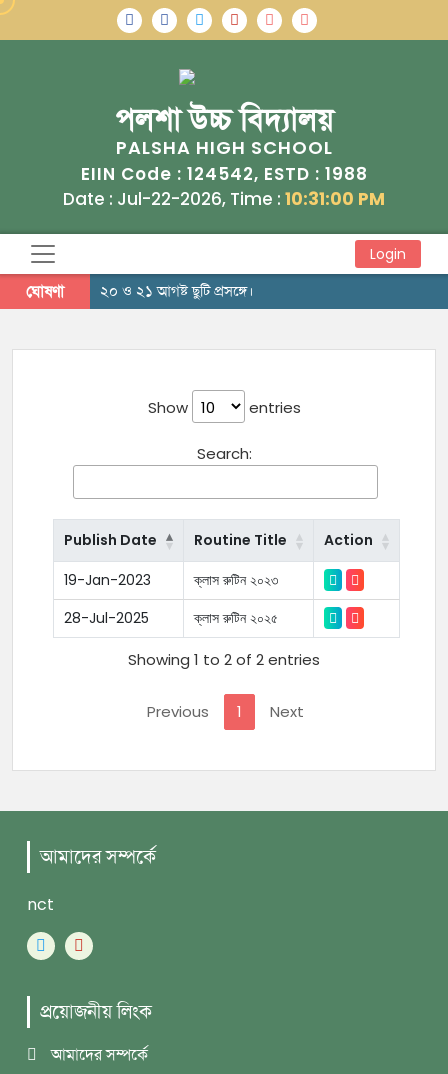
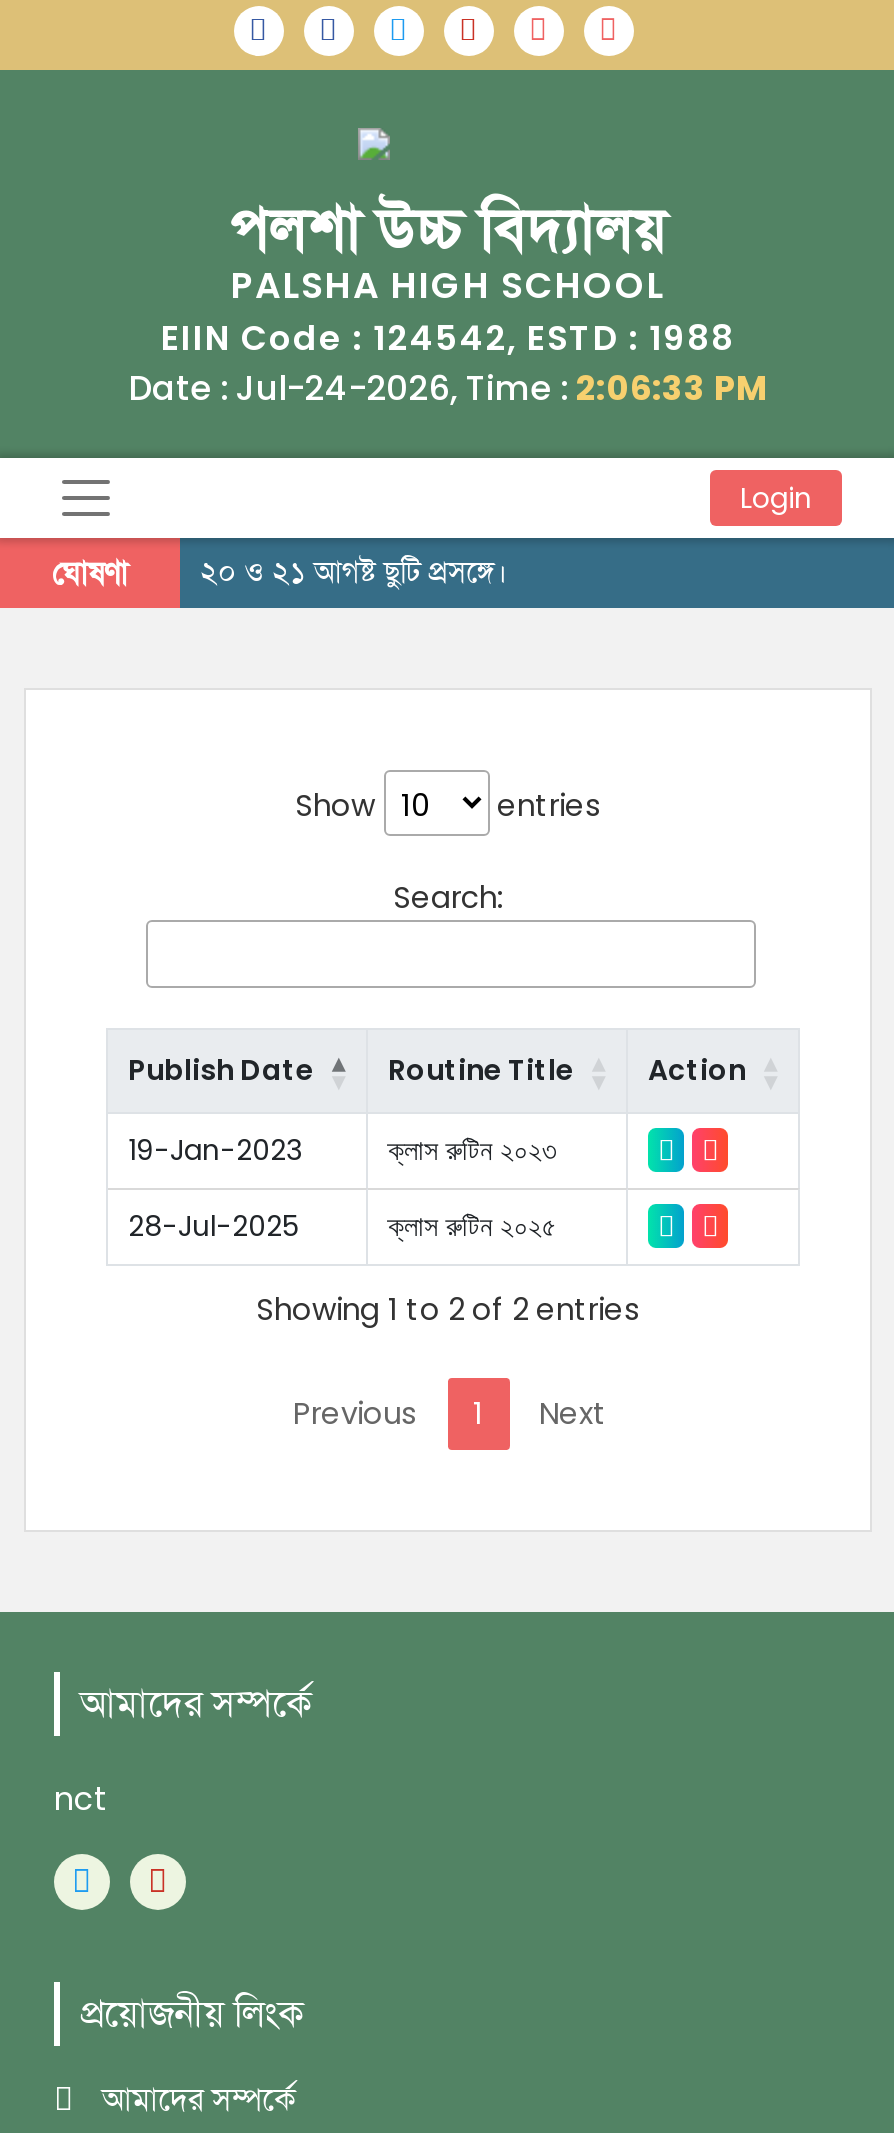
- Date : Jul-22-2026, Time : 10:31:00 PM
+ Date : Jul-24-2026, Time : 2:06:33 PM
